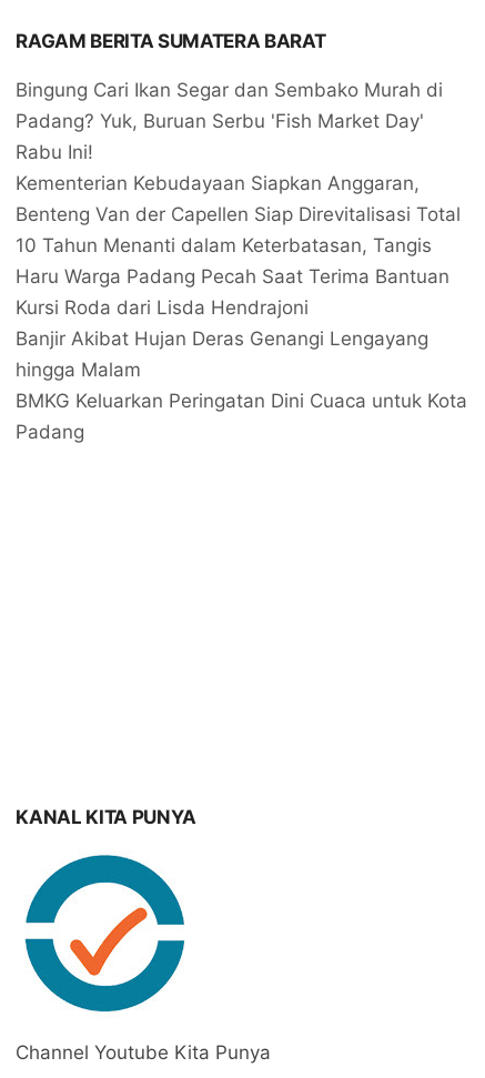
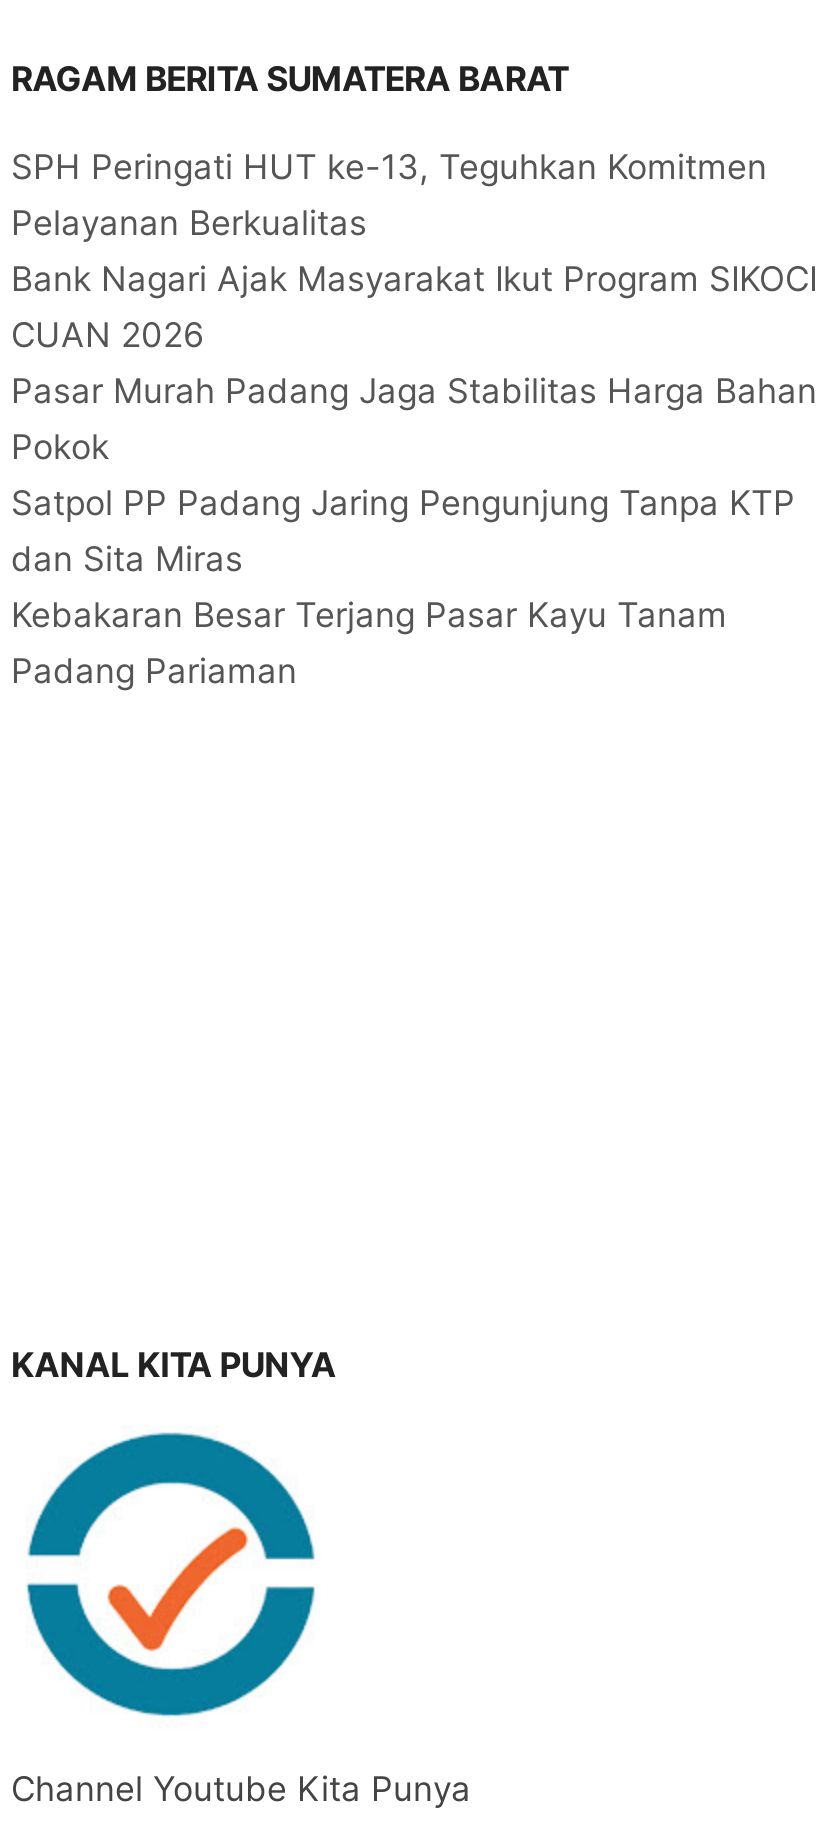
- Bingung Cari Ikan Segar dan Sembako Murah di
- Padang? Yuk, Buruan Serbu 'Fish Market Day'
- Rabu Ini!
- Kementerian Kebudayaan Siapkan Anggaran,
- Benteng Van der Capellen Siap Direvitalisasi Total
- 10 Tahun Menanti dalam Keterbatasan, Tangis
- Haru Warga Padang Pecah Saat Terima Bantuan
- Kursi Roda dari Lisda Hendrajoni
- Banjir Akibat Hujan Deras Genangi Lengayang
- hingga Malam
- BMKG Keluarkan Peringatan Dini Cuaca untuk Kota
- Padang
+ SPH Peringati HUT ke-13, Teguhkan Komitmen
+ Pelayanan Berkualitas
+ Bank Nagari Ajak Masyarakat Ikut Program SIKOCI
+ CUAN 2026
+ Pasar Murah Padang Jaga Stabilitas Harga Bahan
+ Pokok
+ Satpol PP Padang Jaring Pengunjung Tanpa KTP
+ dan Sita Miras
+ Kebakaran Besar Terjang Pasar Kayu Tanam
+ Padang Pariaman
